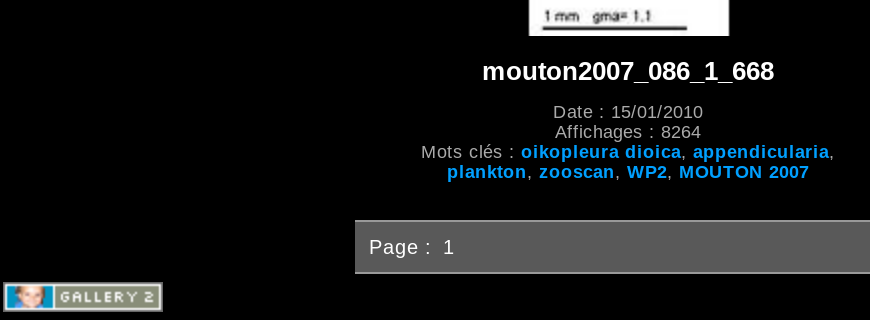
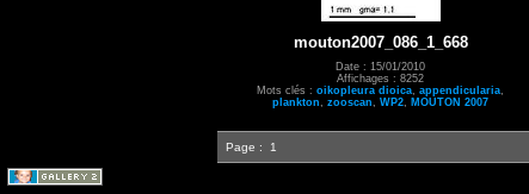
- Affichages : 8264
+ Affichages : 8252
